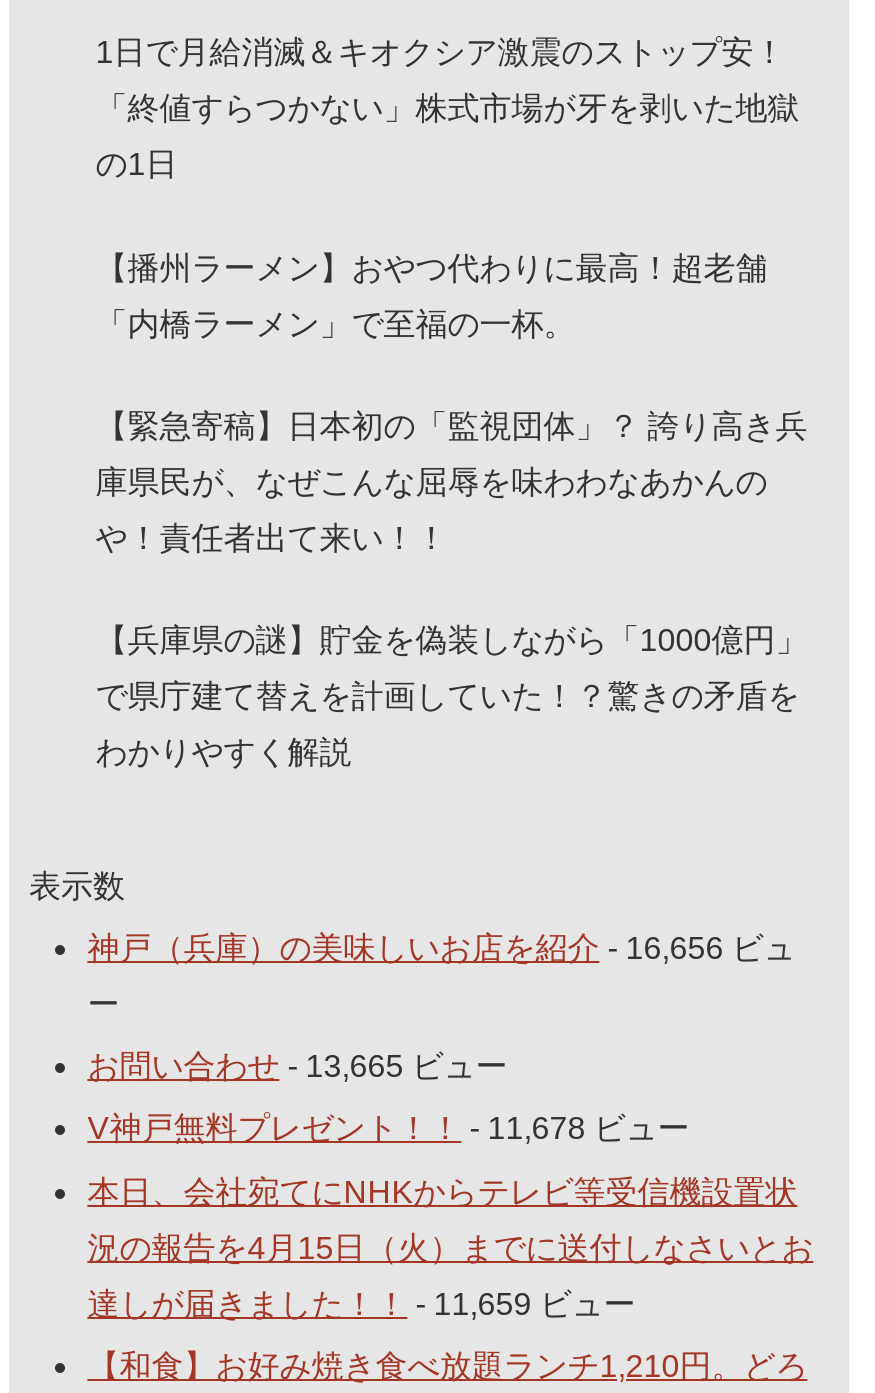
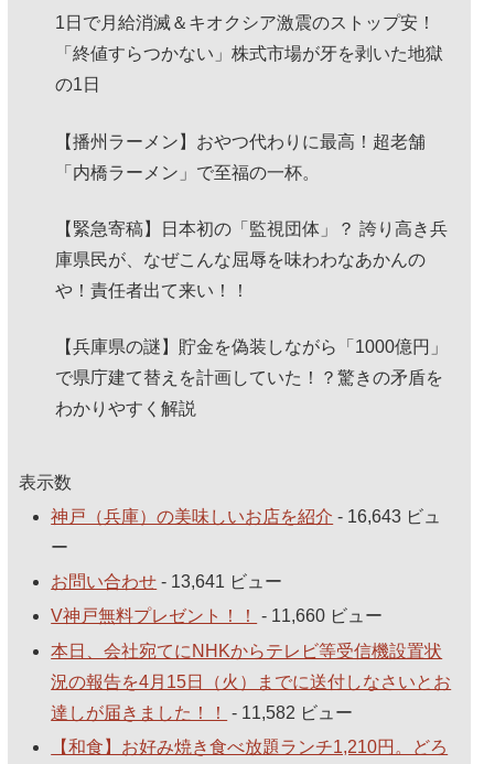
- 神戸（兵庫）の美味しいお店を紹介- 16,656 ビュ
+ 神戸（兵庫）の美味しいお店を紹介- 16,643 ビュ

- お問い合わせ- 13,665 ビュー
+ お問い合わせ- 13,641 ビュー

- V神戸無料プレゼント！！- 11,678 ビュー
+ V神戸無料プレゼント！！- 11,660 ビュー

- 達しが届きました！！- 11,659 ビュー
+ 達しが届きました！！- 11,582 ビュー
